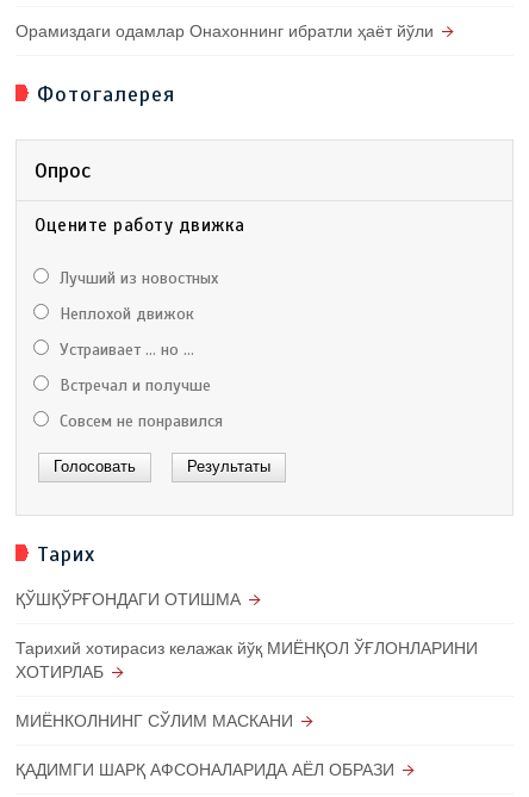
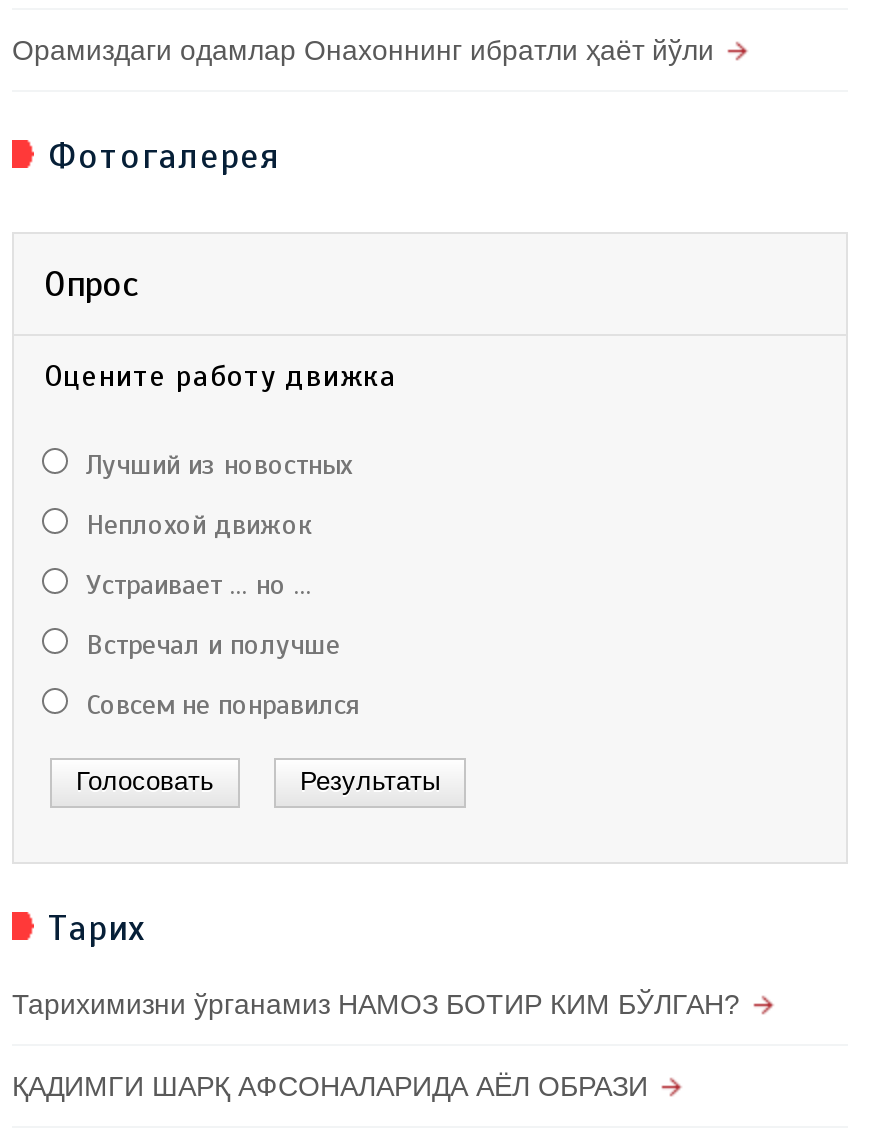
- ҚЎШҚЎРҒОНДАГИ ОТИШМА
- Тарихий хотирасиз келажак йўқ МИЁНҚОЛ ЎҒЛОНЛАРИНИ
- ХОТИРЛАБ
- МИЁНКОЛНИНГ СЎЛИМ МАСКАНИ
+ Тарихимизни ўрганамиз НАМОЗ БОТИР КИМ БЎЛГАН?
